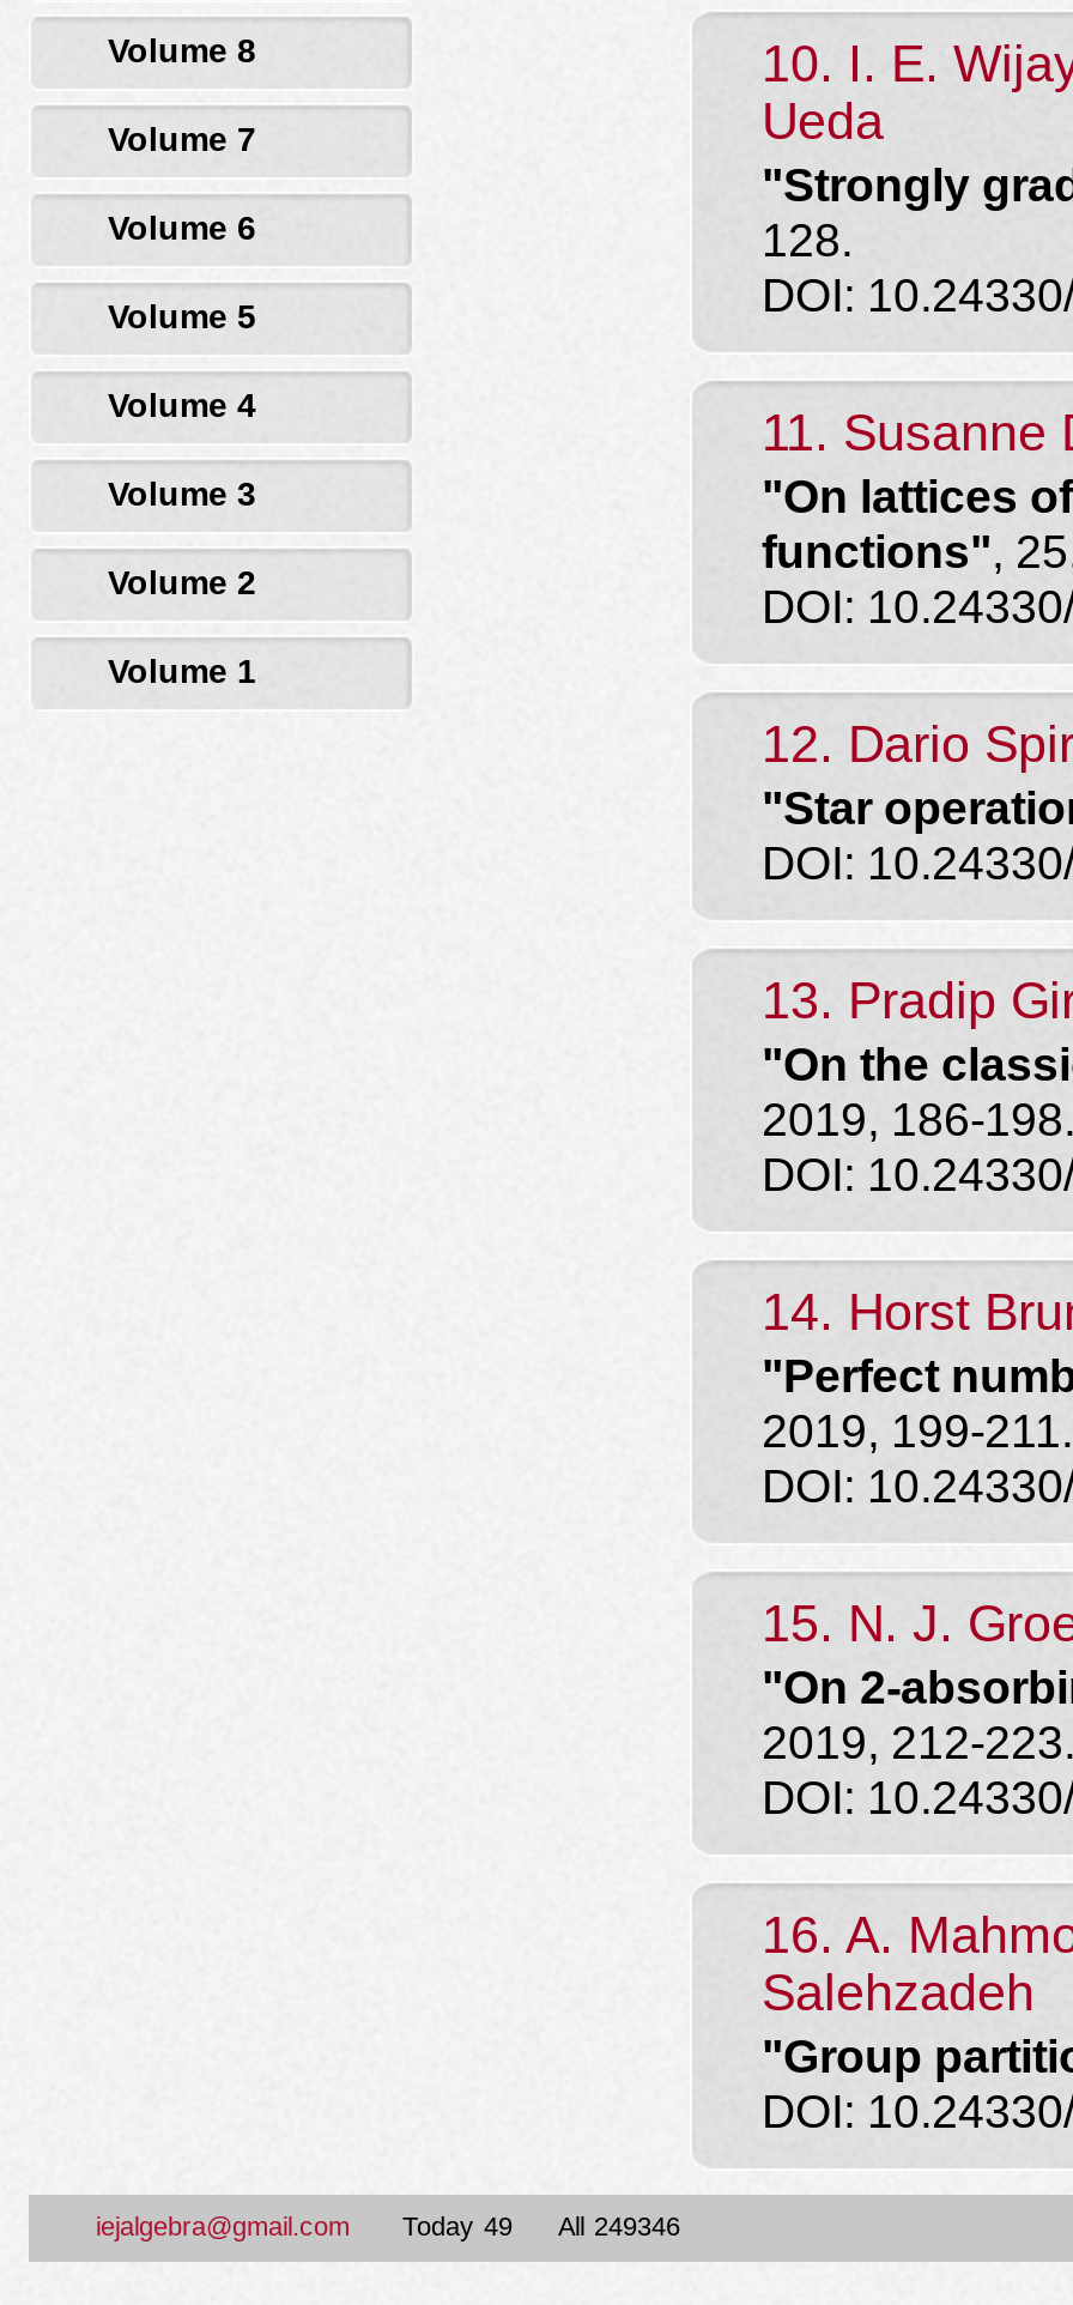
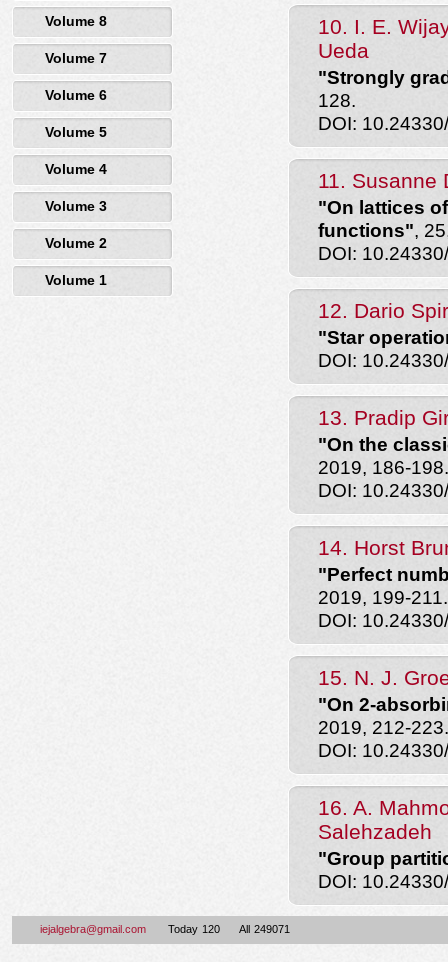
- Today 49
+ Today 120

- All 249346
+ All 249071
